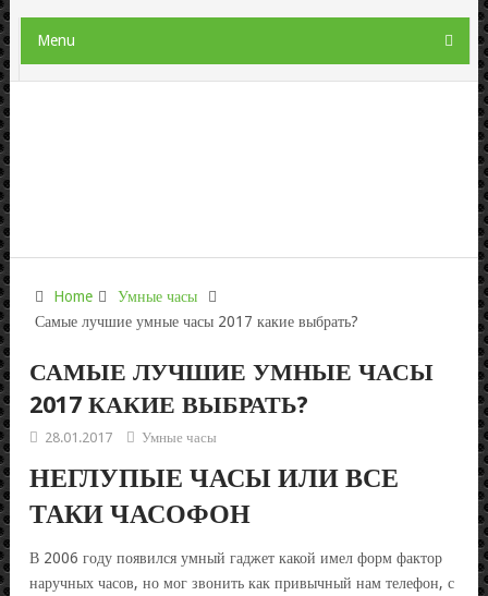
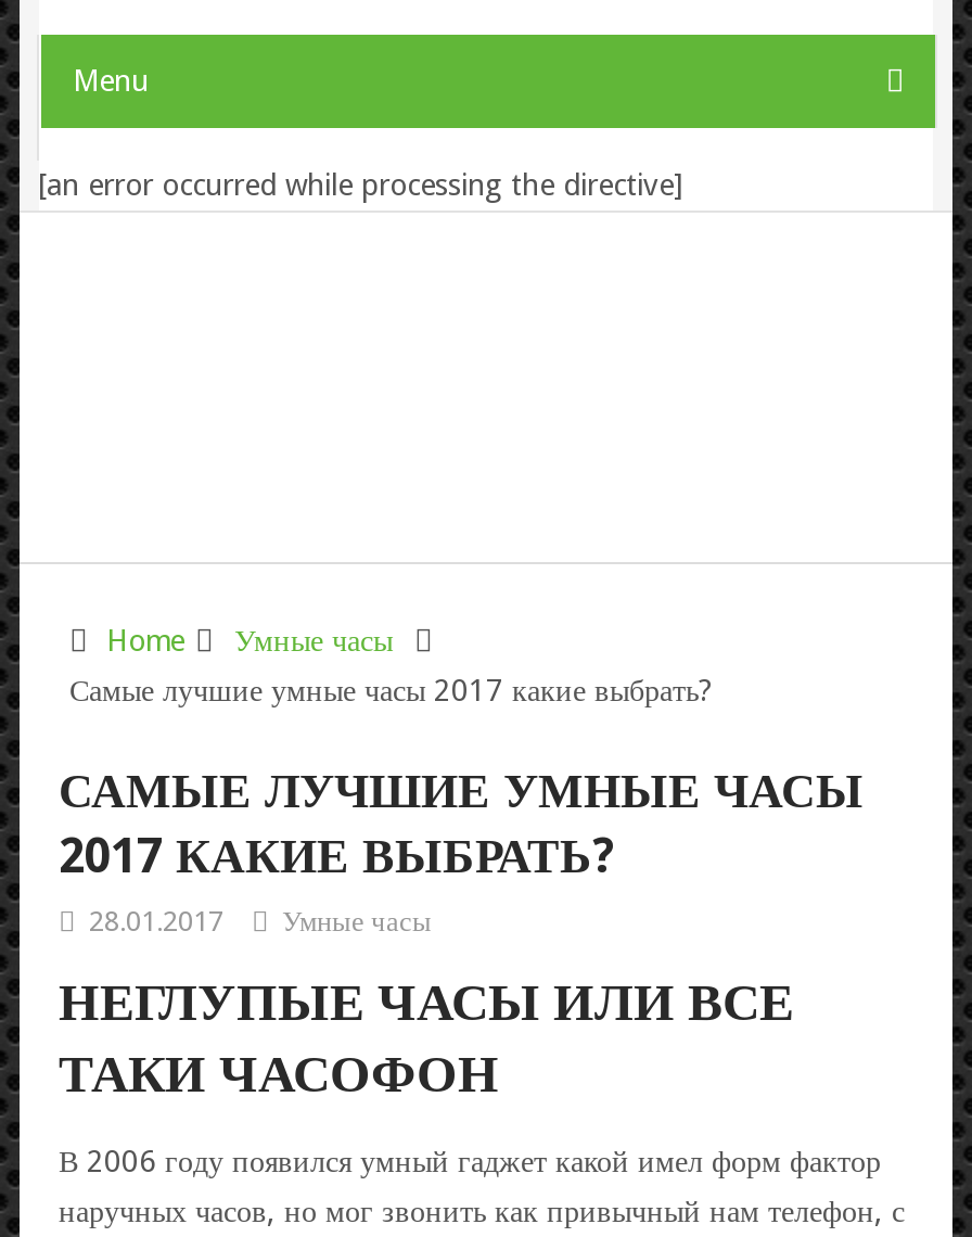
+ [an error occurred while processing the directive]
